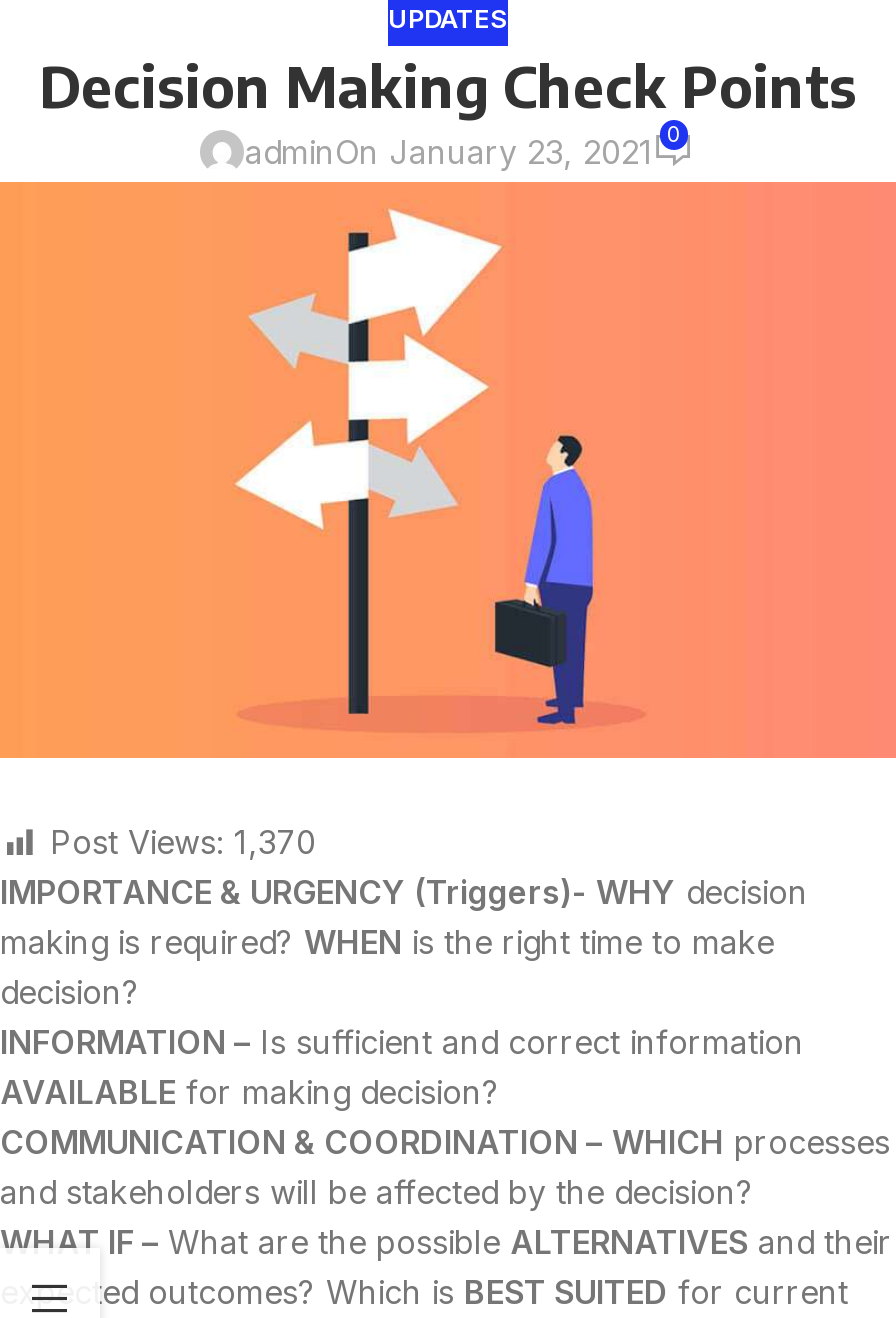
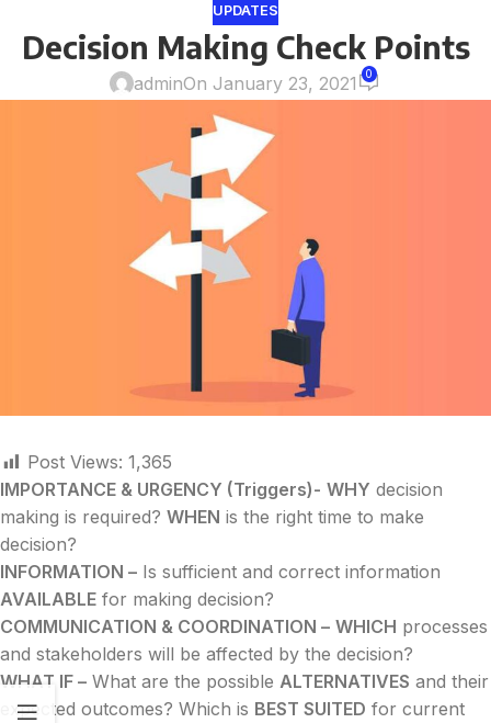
- Post Views: 1,370
+ Post Views: 1,365
